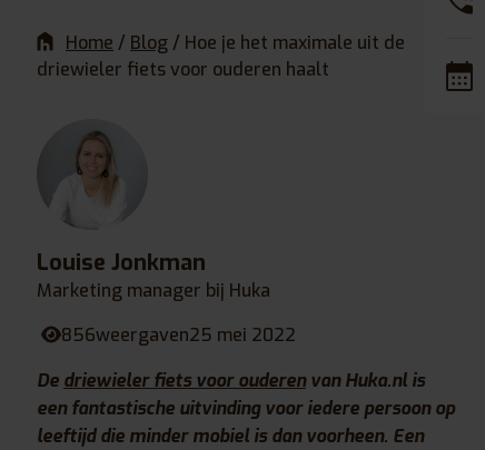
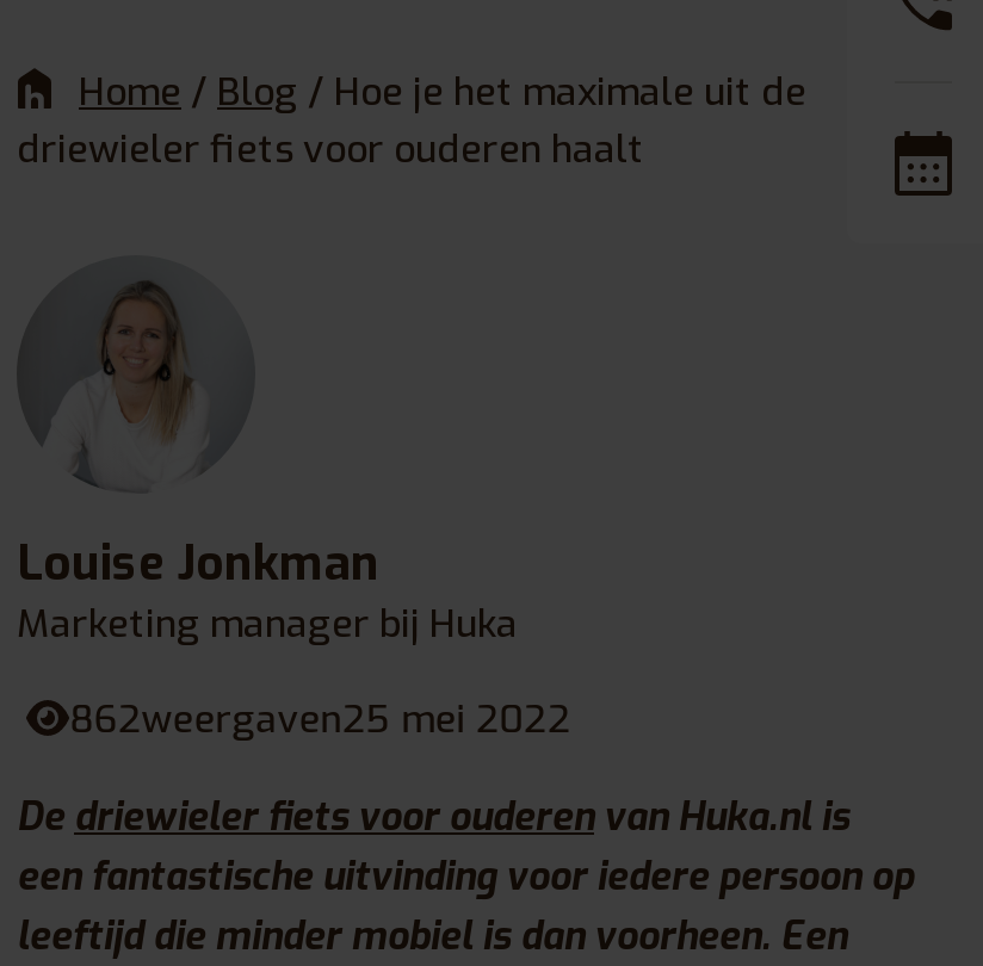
- 856weergaven25 mei 2022
+ 862weergaven25 mei 2022
